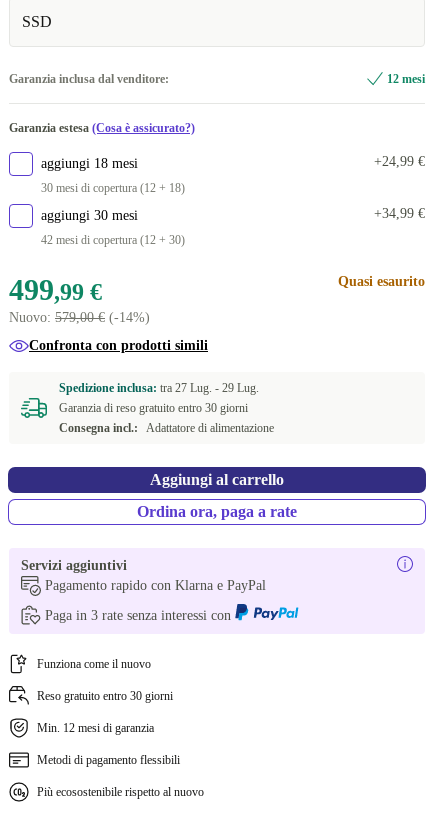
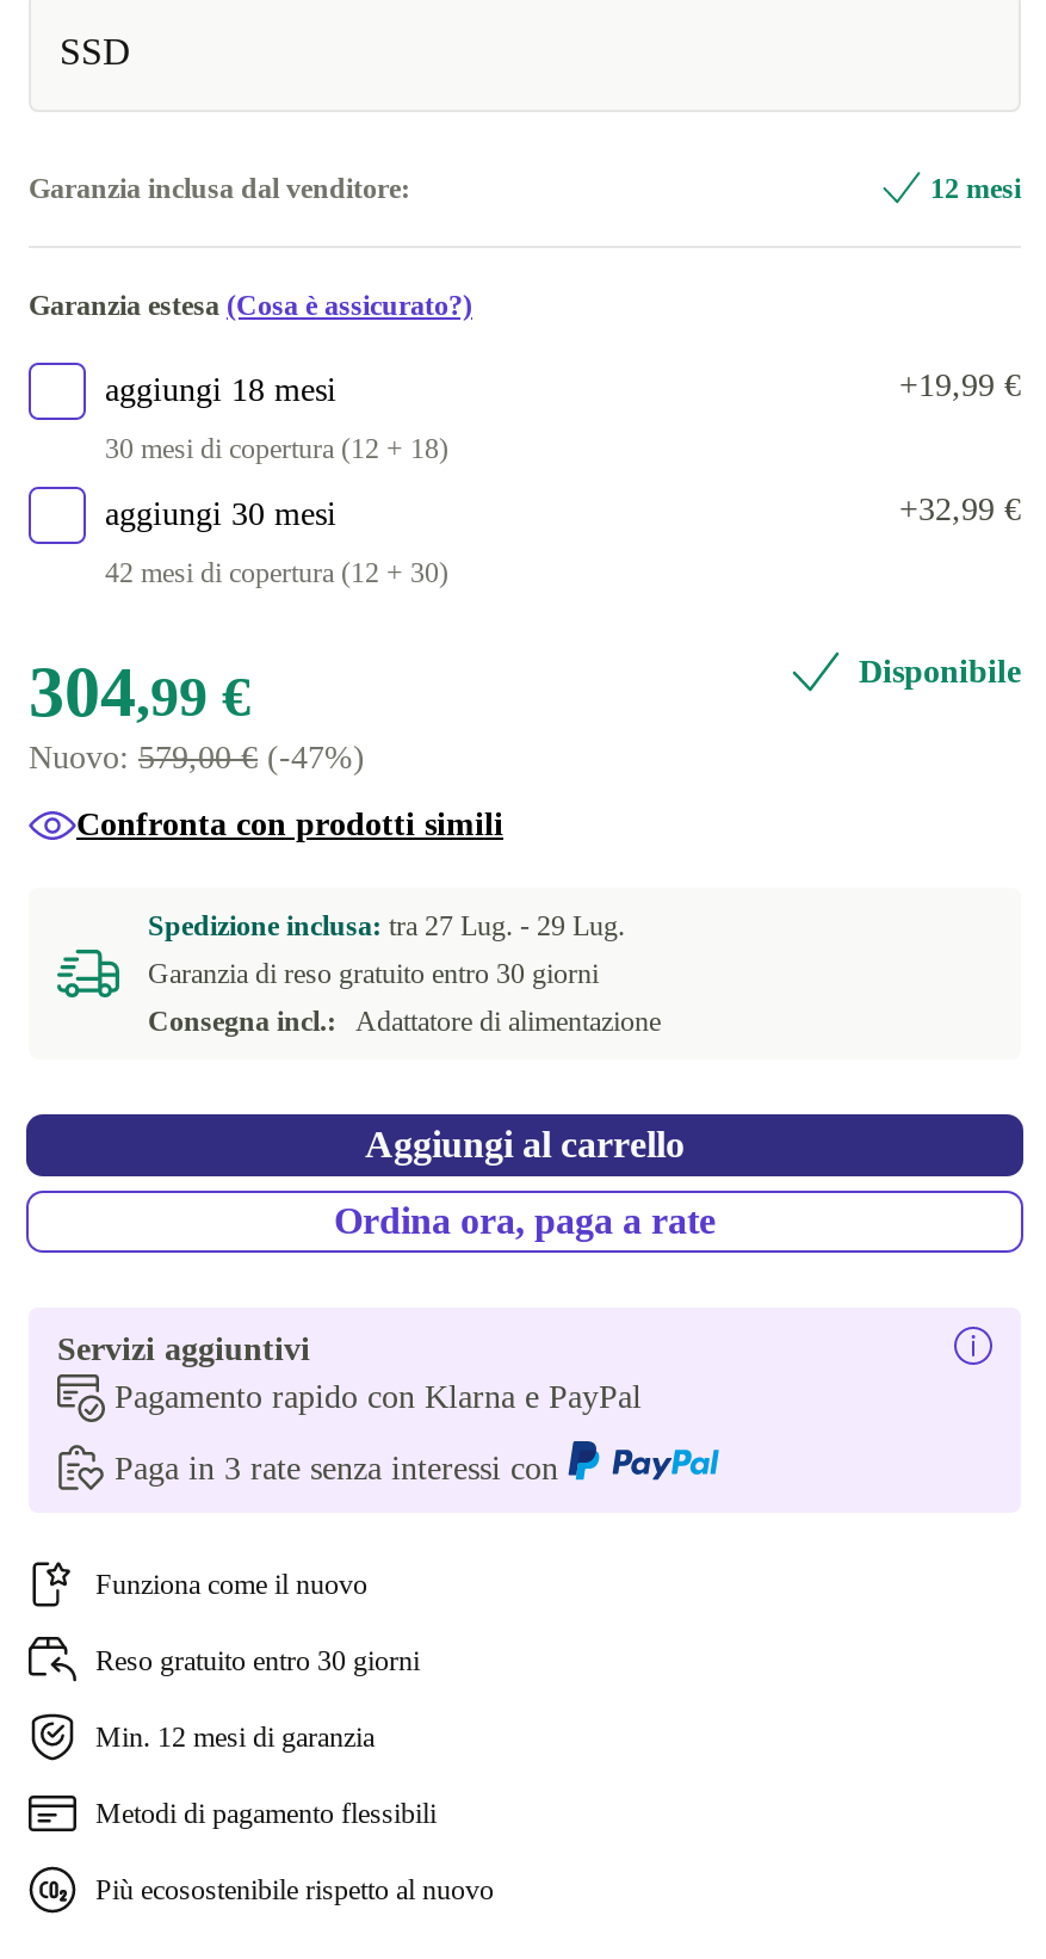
- +24,99 €
+ +19,99 €

- +34,99 €
+ +32,99 €

- 499,99 €
- Nuovo: 579,00 €(-14%)
+ 304,99 €
+ Nuovo: 579,00 €(-47%)

- Quasi esaurito
+ Disponibile
